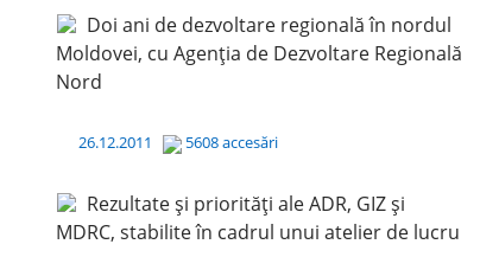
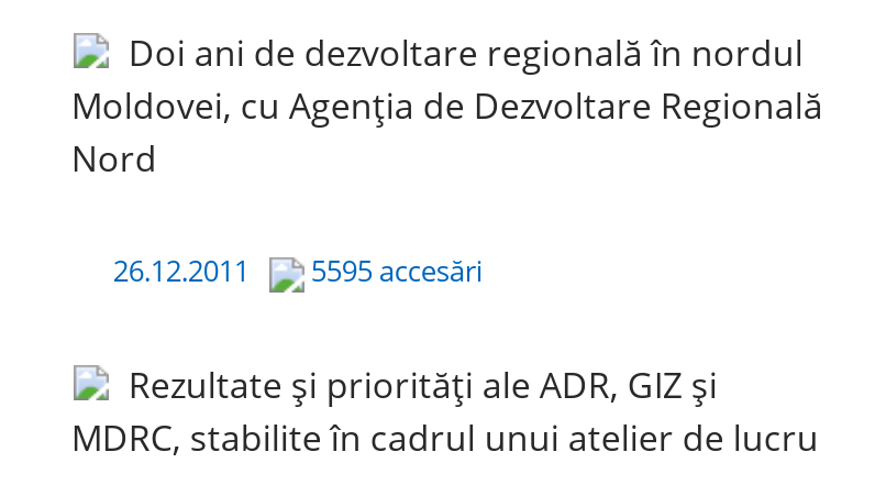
- 26.12.2011 5608 accesări
+ 26.12.2011 5595 accesări
